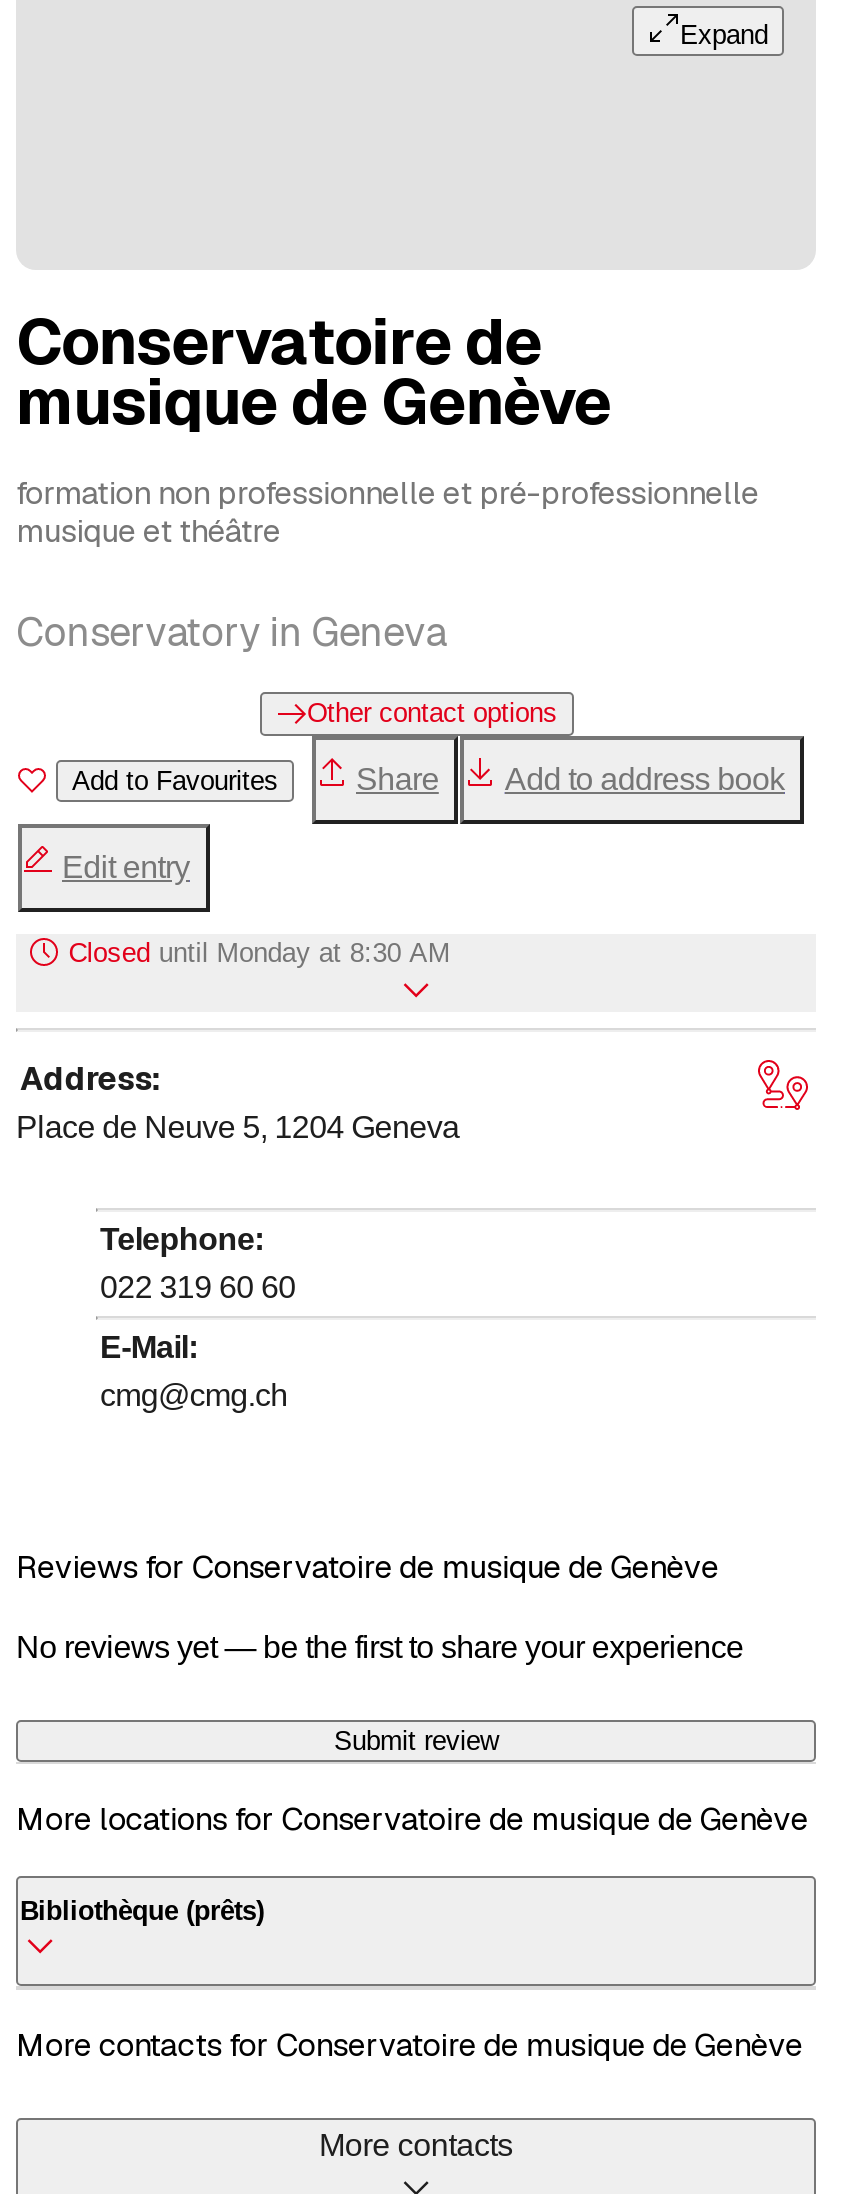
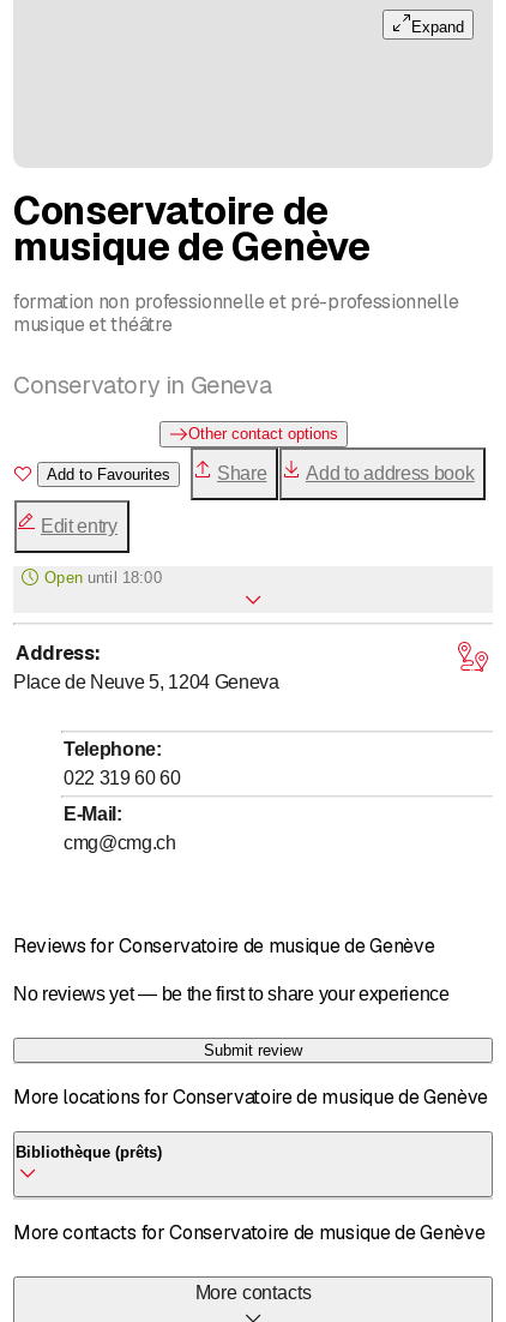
- Closed until Monday at 8:30 AM
+ Open until 18:00
